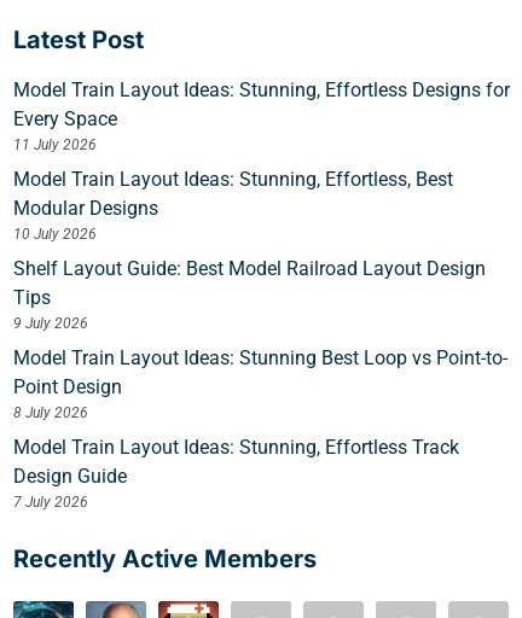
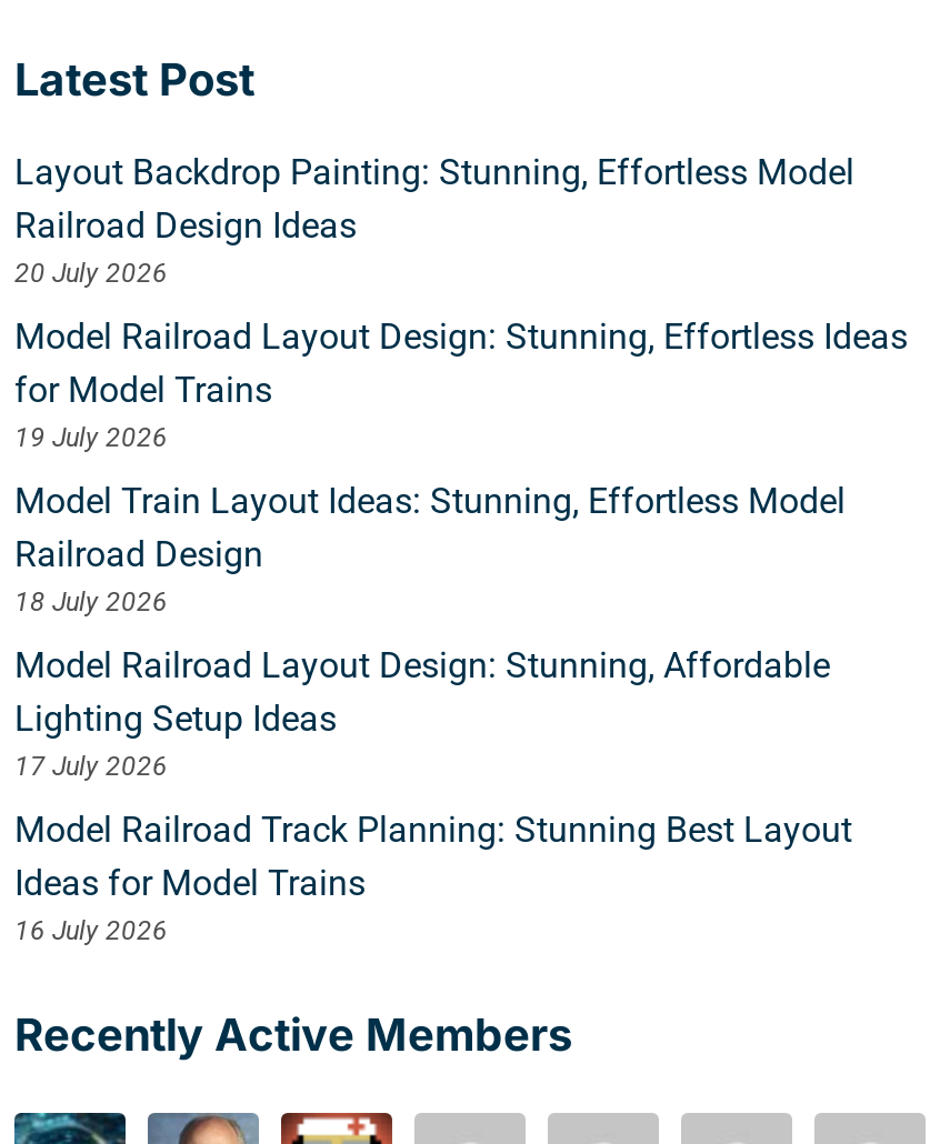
- Model Train Layout Ideas: Stunning, Effortless Designs for
- Every Space
- 11 July 2026
+ Layout Backdrop Painting: Stunning, Effortless Model
+ Railroad Design Ideas
+ 20 July 2026

- Model Train Layout Ideas: Stunning, Effortless, Best
- Modular Designs
- 10 July 2026
+ Model Railroad Layout Design: Stunning, Effortless Ideas
+ for Model Trains
+ 19 July 2026

- Shelf Layout Guide: Best Model Railroad Layout Design
- Tips
- 9 July 2026
+ Model Train Layout Ideas: Stunning, Effortless Model
+ Railroad Design
+ 18 July 2026

- Model Train Layout Ideas: Stunning Best Loop vs Point-to-
- Point Design
- 8 July 2026
+ Model Railroad Layout Design: Stunning, Affordable
+ Lighting Setup Ideas
+ 17 July 2026

- Model Train Layout Ideas: Stunning, Effortless Track
- Design Guide
- 7 July 2026
+ Model Railroad Track Planning: Stunning Best Layout
+ Ideas for Model Trains
+ 16 July 2026
